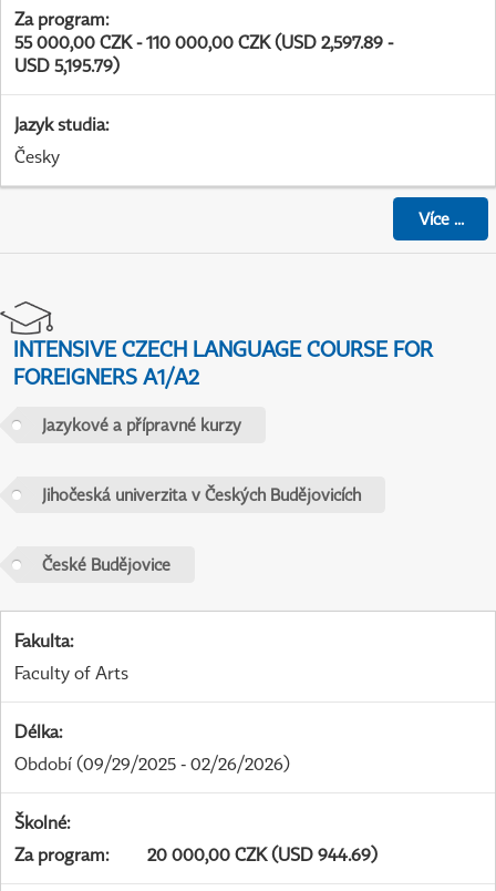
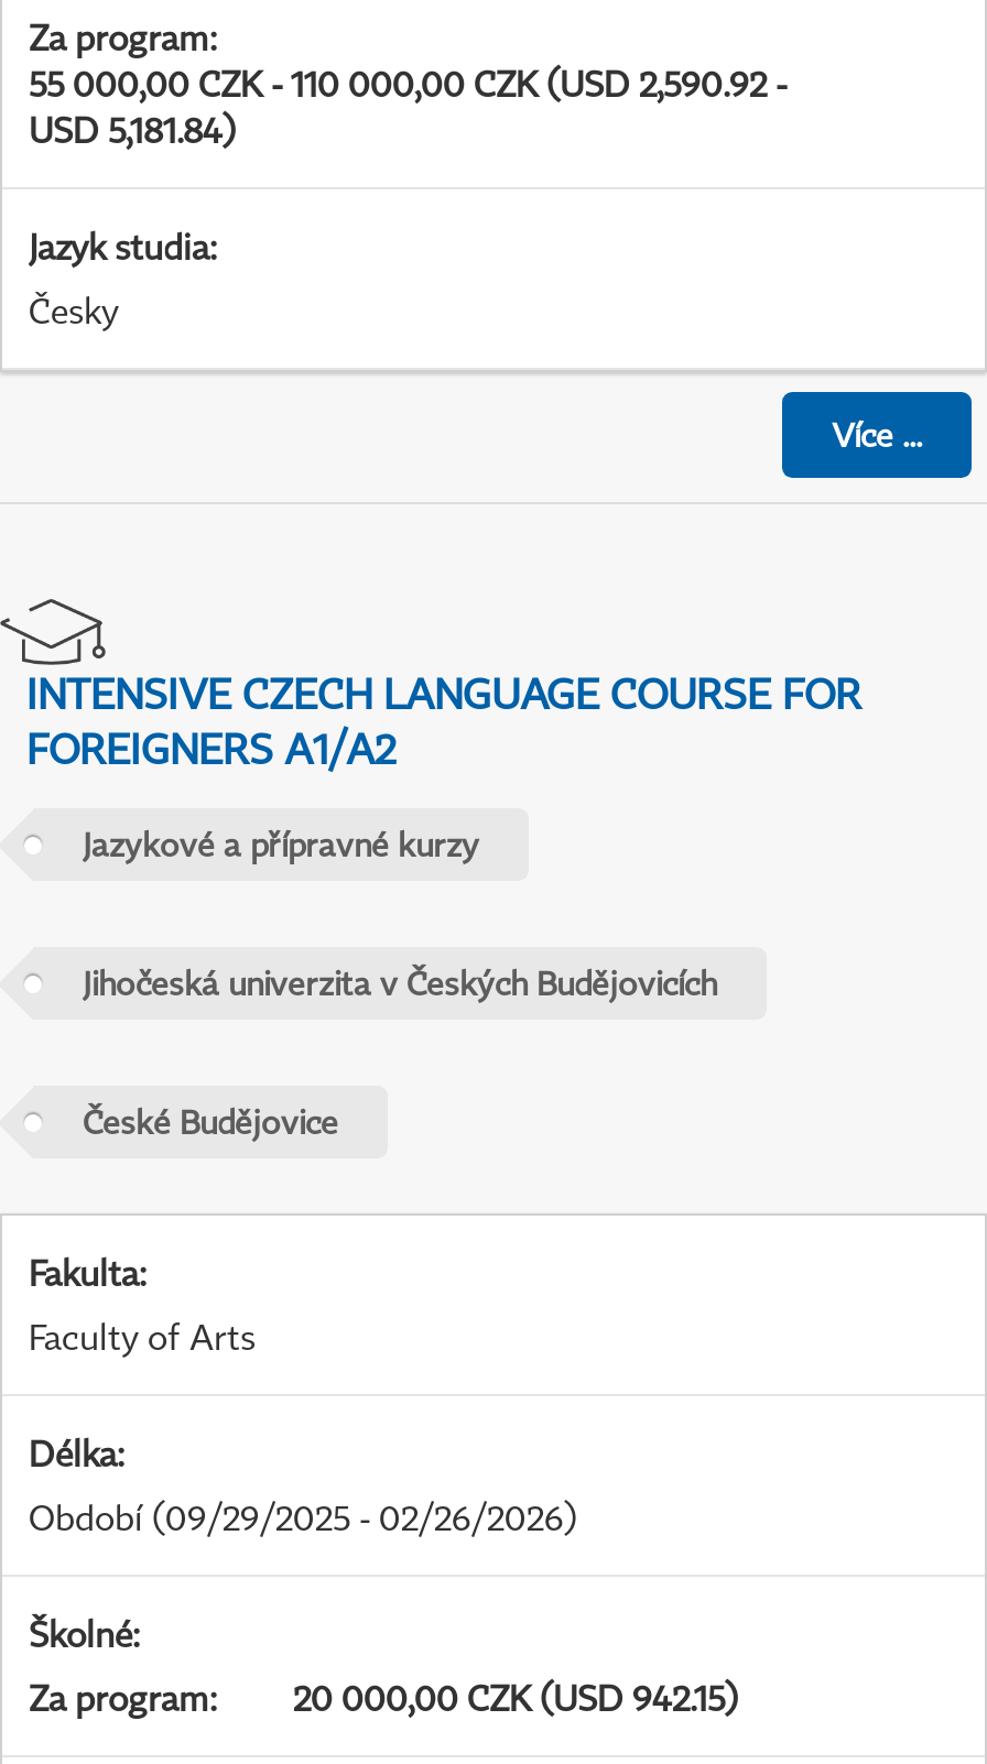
- 55 000,00 CZK - 110 000,00 CZK (USD 2,597.89 -
+ 55 000,00 CZK - 110 000,00 CZK (USD 2,590.92 -

- USD 5,195.79)
+ USD 5,181.84)

- Za program: 20 000,00 CZK (USD 944.69)
+ Za program: 20 000,00 CZK (USD 942.15)
